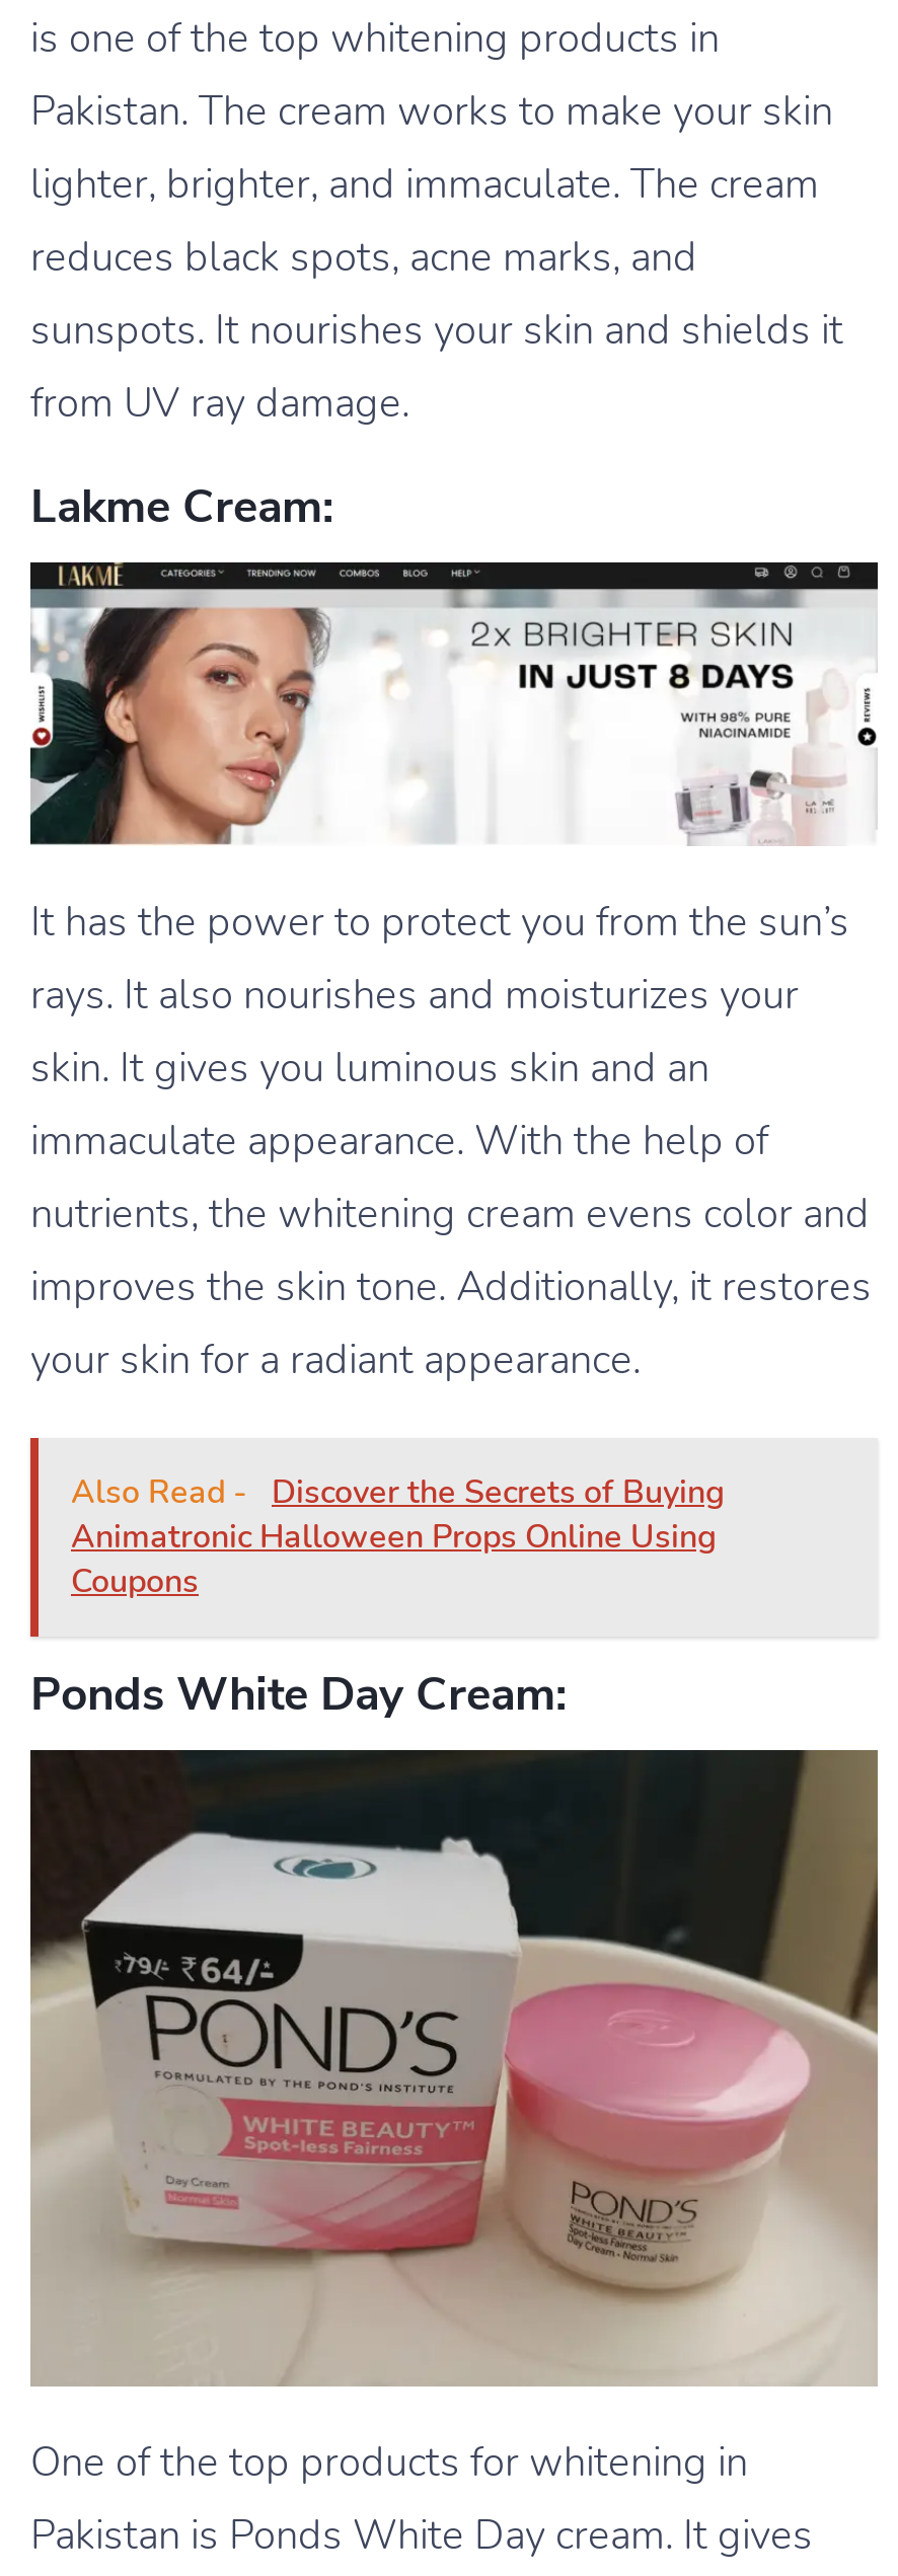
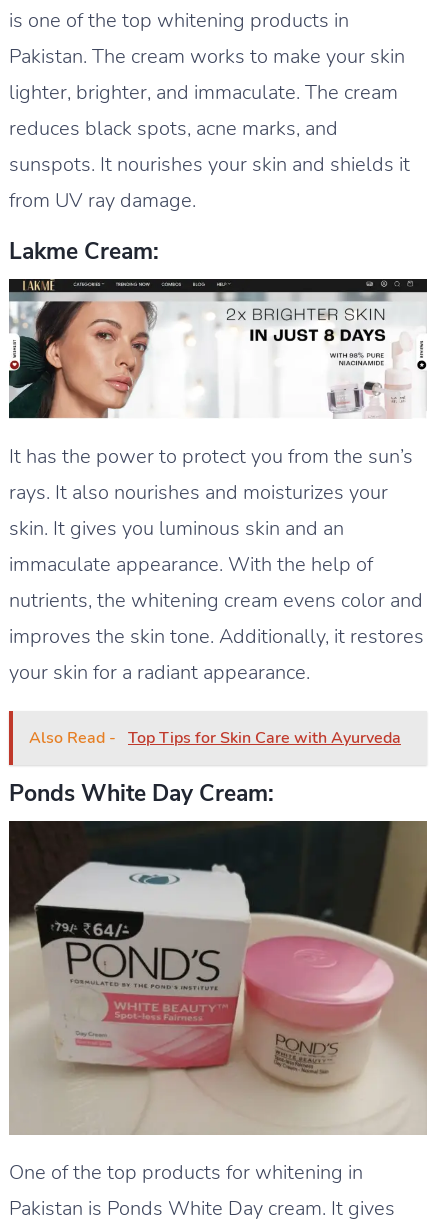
- Also Read - Discover the Secrets of Buying
- Animatronic Halloween Props Online Using
- Coupons
+ Also Read - Top Tips for Skin Care with Ayurveda
